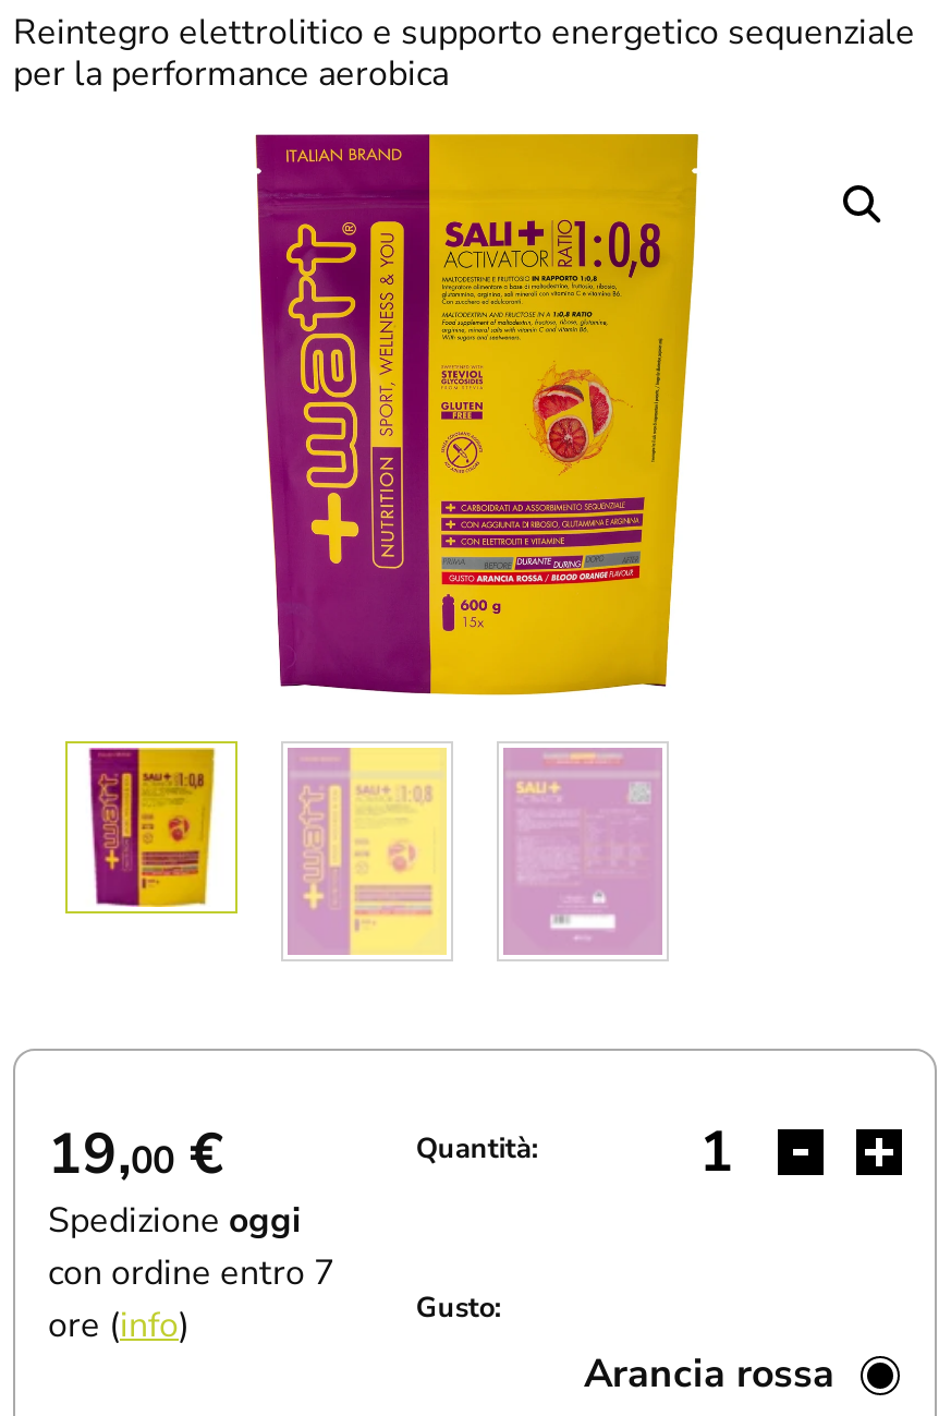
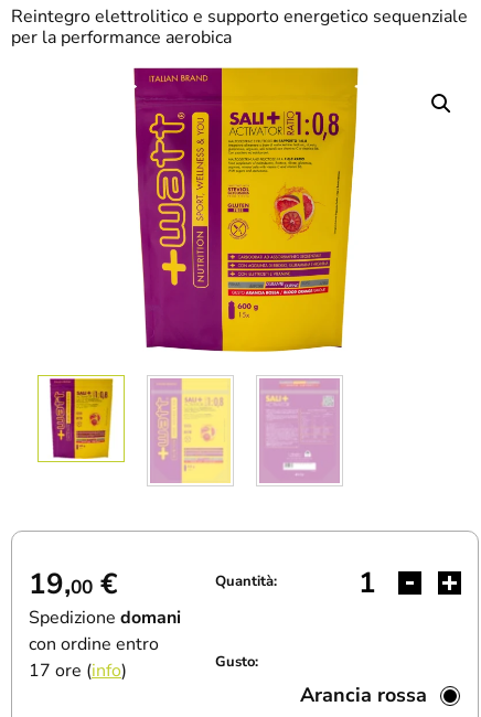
- Spedizione oggi
- con ordine entro 7
- ore (info)
+ Spedizione domani
+ con ordine entro
+ 17 ore (info)
